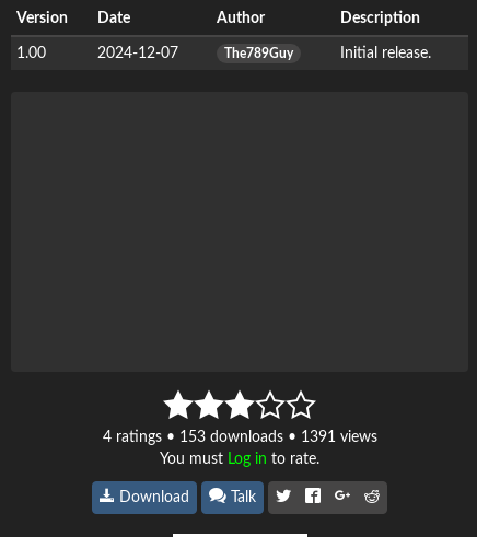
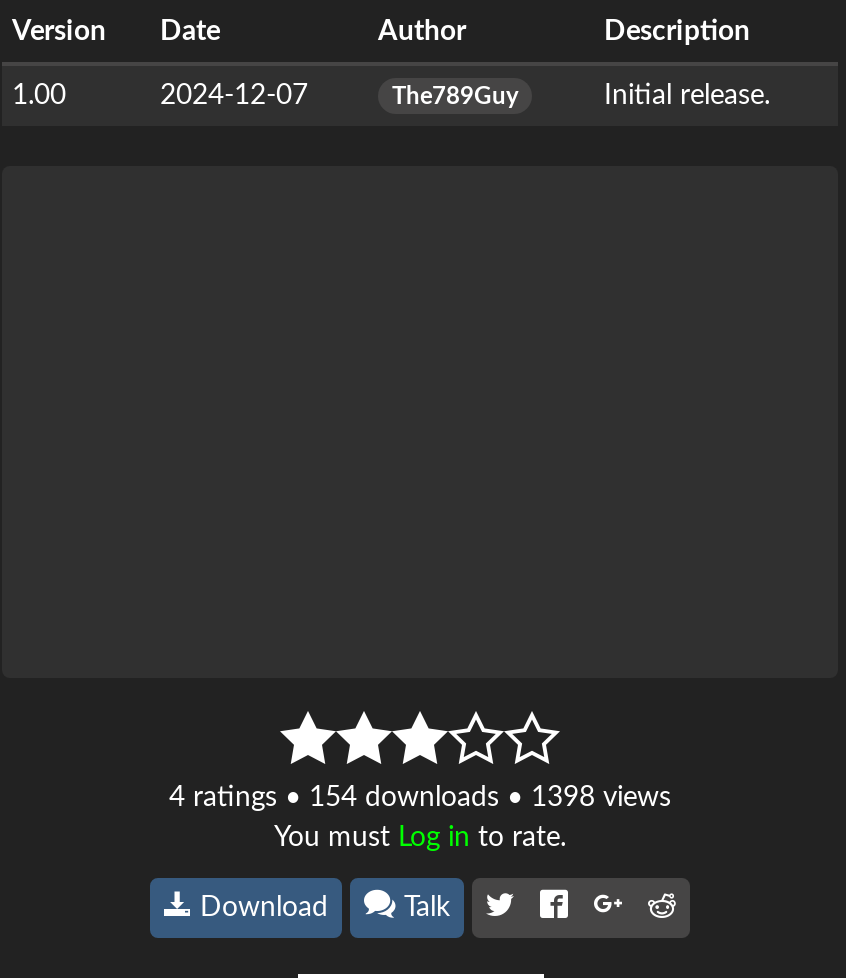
- 4 ratings • 153 downloads • 1391 views
+ 4 ratings • 154 downloads • 1398 views
